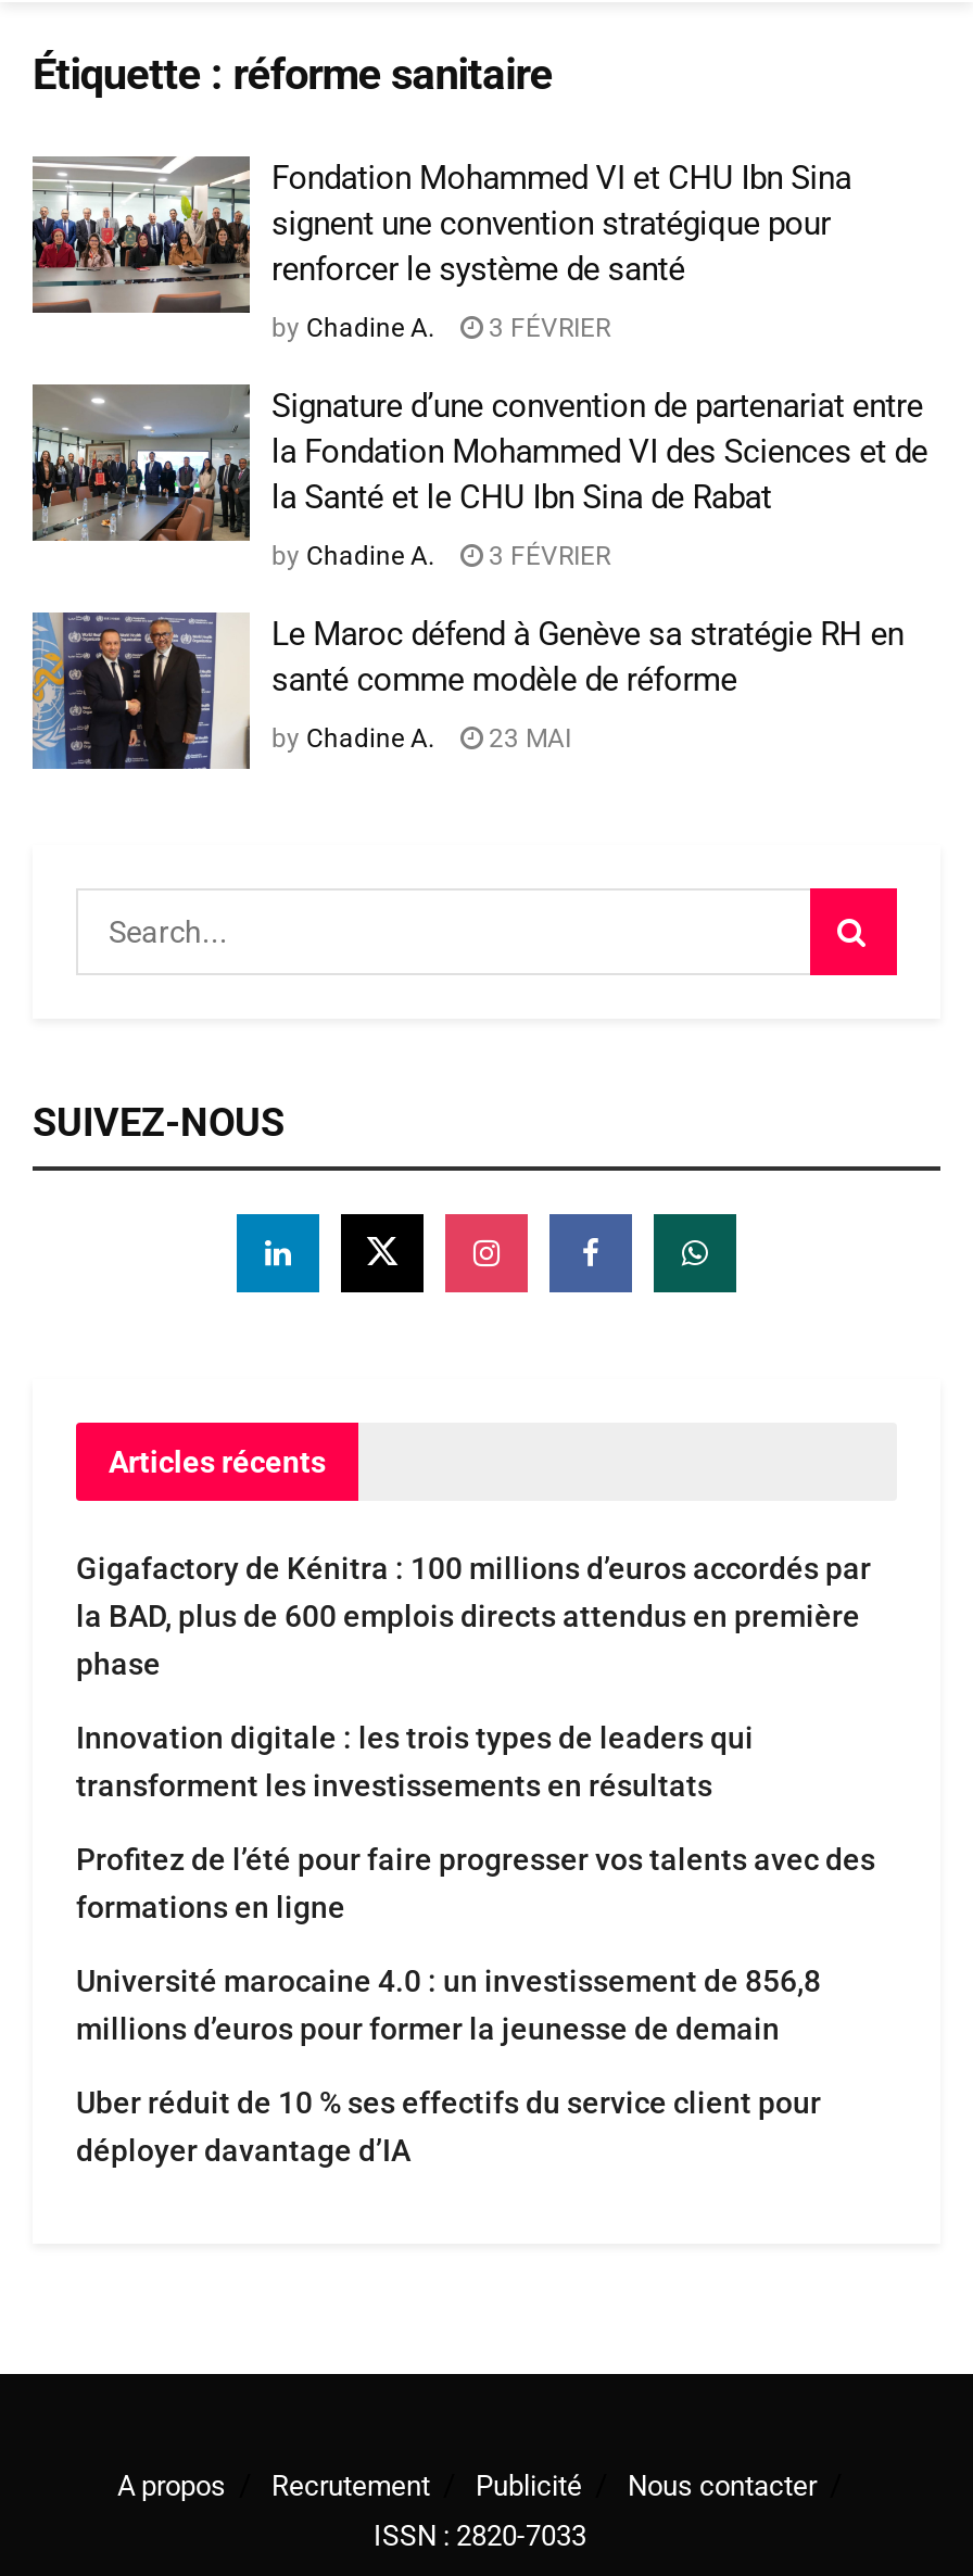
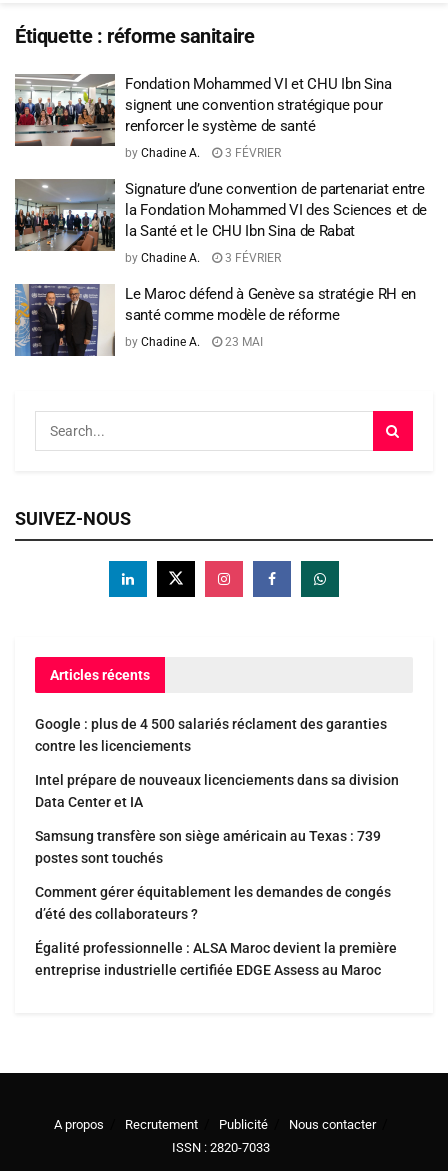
- Gigafactory de Kénitra : 100 millions d’euros accordés par
- la BAD, plus de 600 emplois directs attendus en première
- phase
+ Google : plus de 4 500 salariés réclament des garanties
+ contre les licenciements

- Innovation digitale : les trois types de leaders qui
- transforment les investissements en résultats
+ Intel prépare de nouveaux licenciements dans sa division
+ Data Center et IA

- Profitez de l’été pour faire progresser vos talents avec des
- formations en ligne
+ Samsung transfère son siège américain au Texas : 739
+ postes sont touchés

- Université marocaine 4.0 : un investissement de 856,8
- millions d’euros pour former la jeunesse de demain
+ Comment gérer équitablement les demandes de congés
+ d’été des collaborateurs ?

- Uber réduit de 10 % ses effectifs du service client pour
- déployer davantage d’IA
+ Égalité professionnelle : ALSA Maroc devient la première
+ entreprise industrielle certifiée EDGE Assess au Maroc
